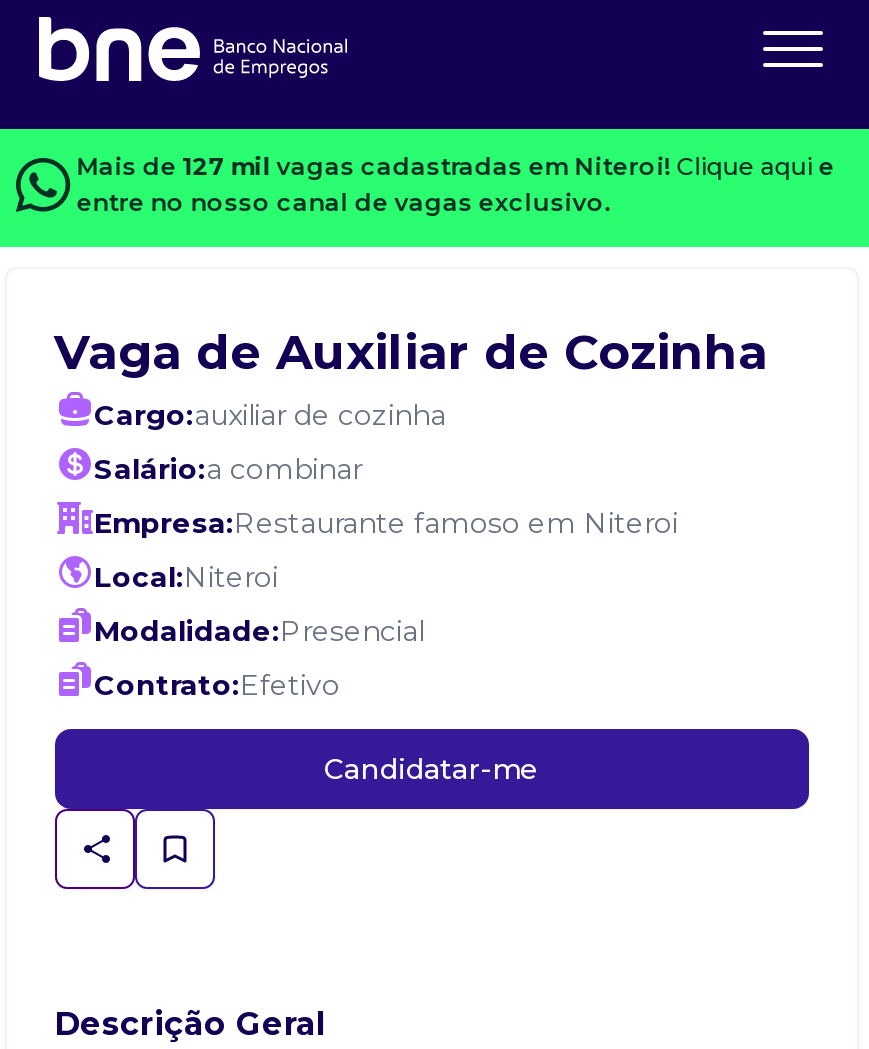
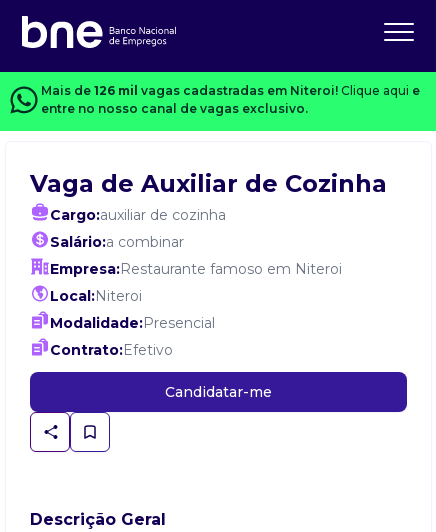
- Mais de 127 mil vagas cadastradas em Niteroi! Clique aqui e
+ Mais de 126 mil vagas cadastradas em Niteroi! Clique aqui e
